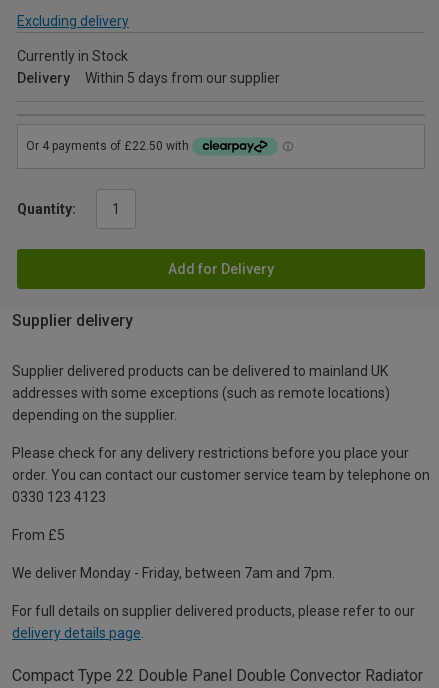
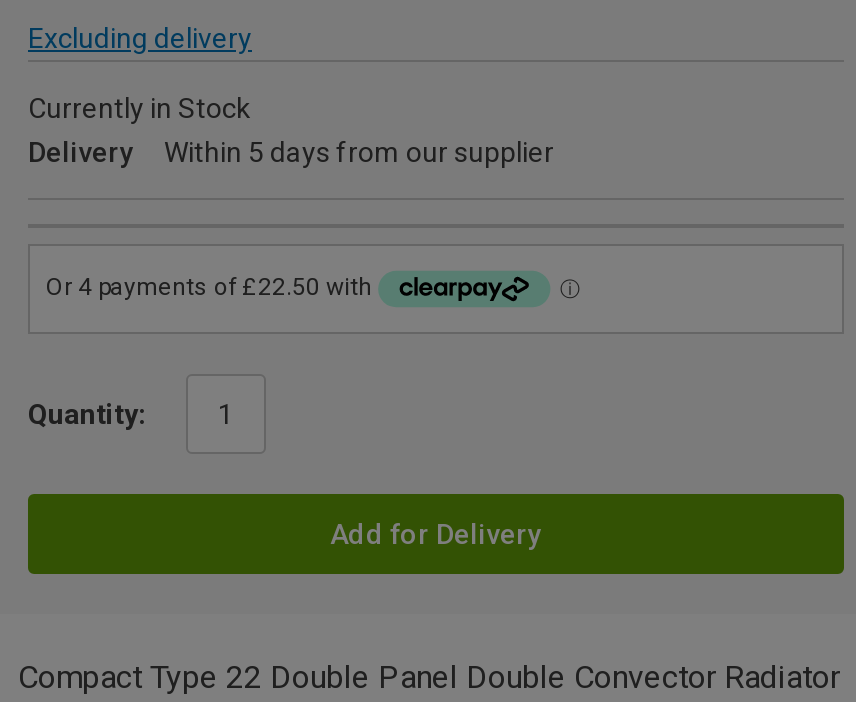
- Supplier delivery
- Supplier delivered products can be delivered to mainland UK
- addresses with some exceptions (such as remote locations)
- depending on the supplier.
- Please check for any delivery restrictions before you place your
- order. You can contact our customer service team by telephone on
- 0330 123 4123
- From £5
- We deliver Monday - Friday, between 7am and 7pm.
- For full details on supplier delivered products, please refer to our
- delivery details page.
